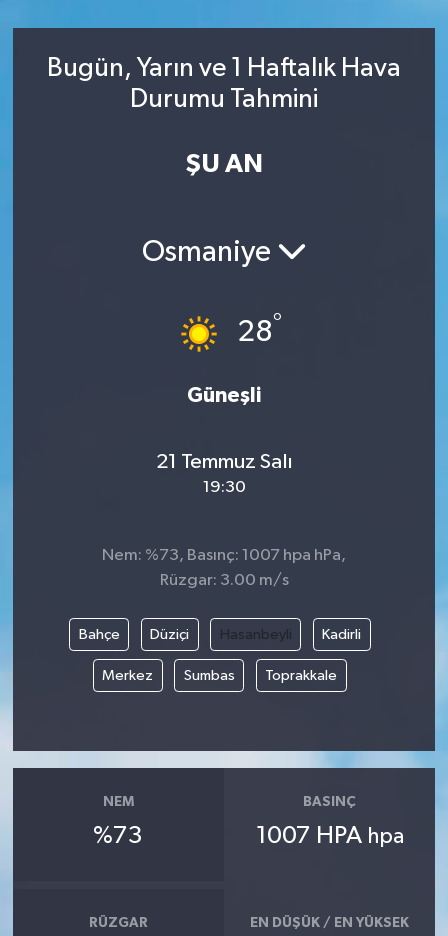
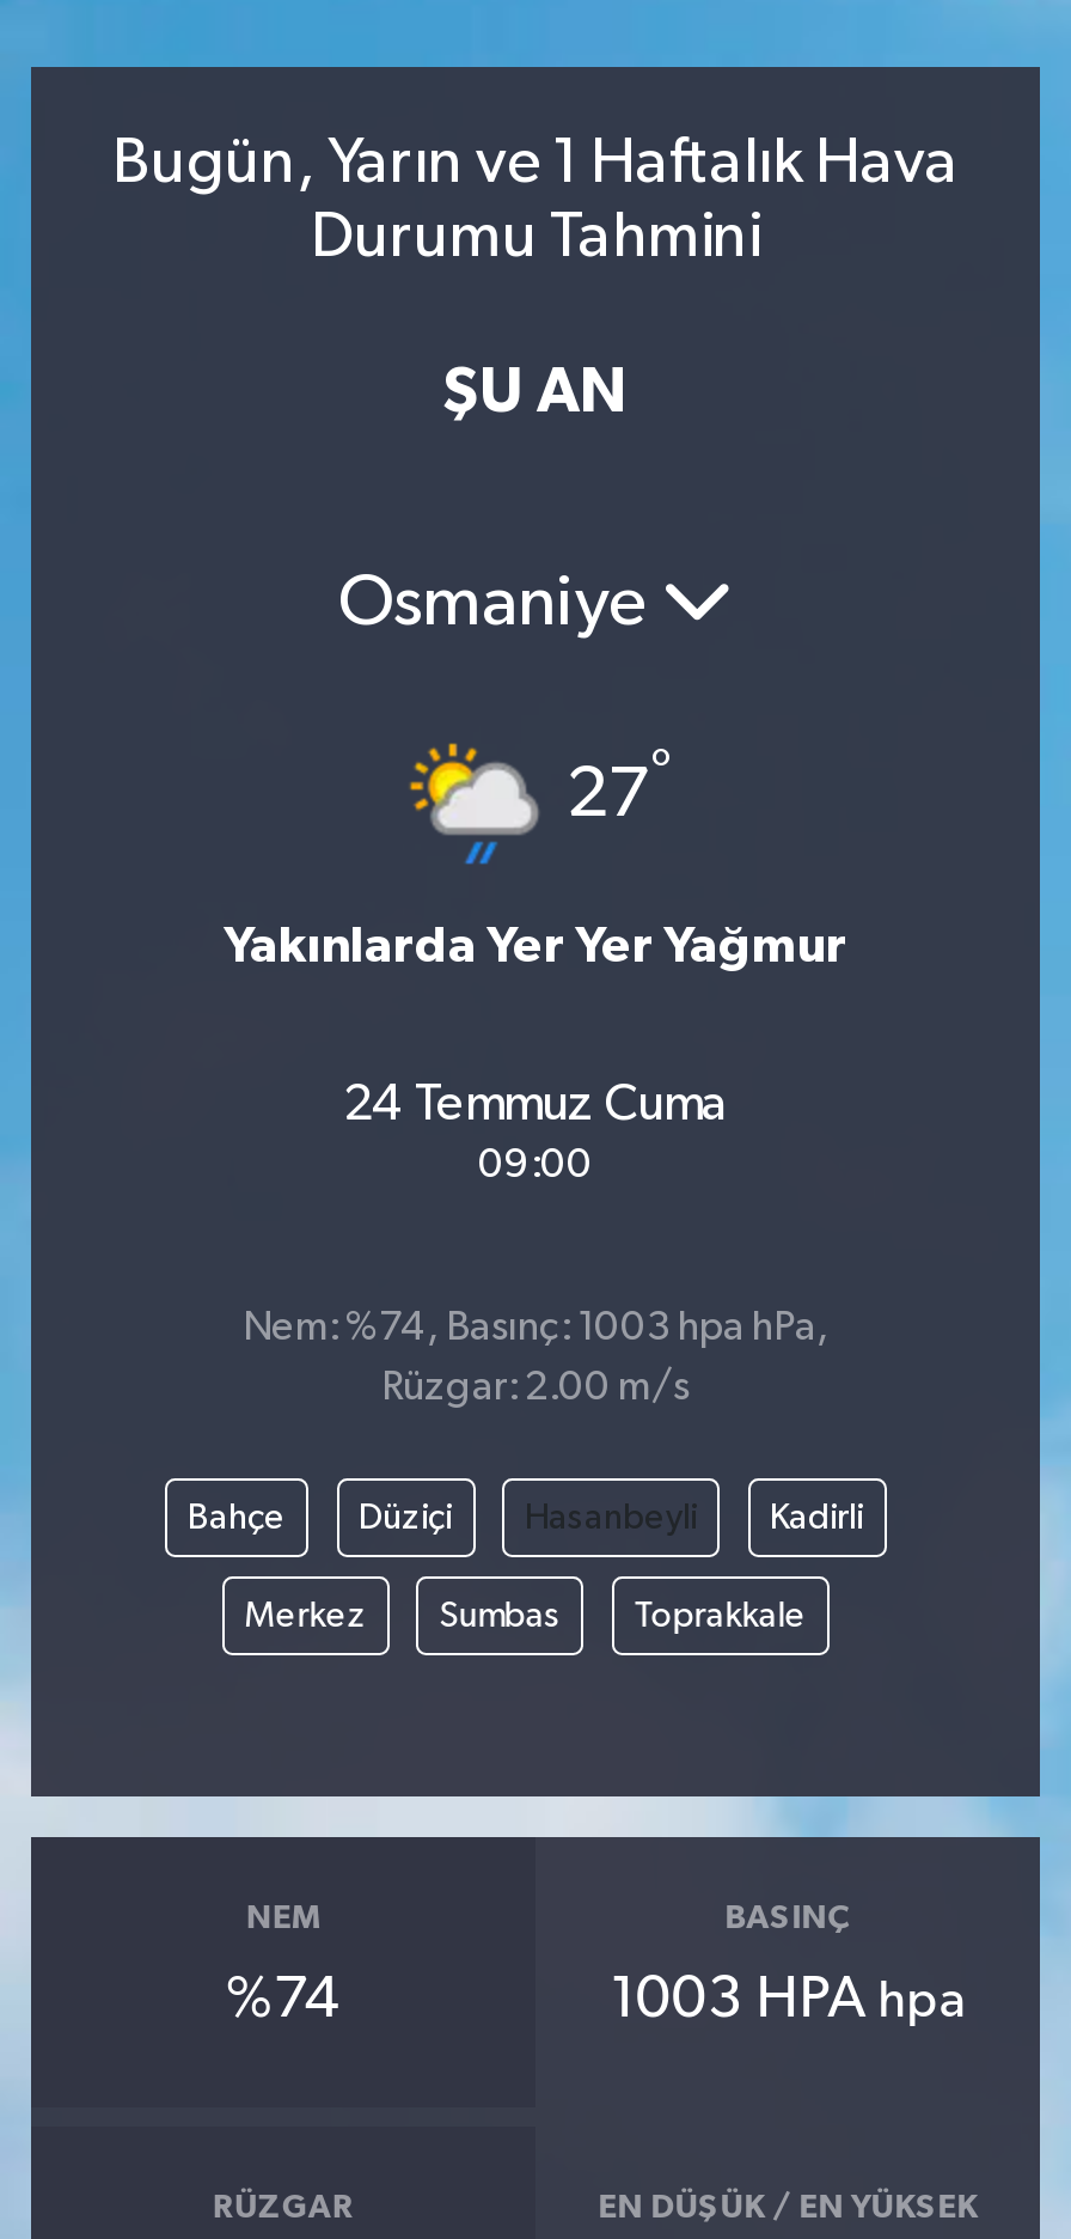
- [image]
- 28°
+ [image]
+ 27°

- Güneşli
+ Yakınlarda Yer Yer Yağmur

- 21 Temmuz Salı
- 19:30
+ 24 Temmuz Cuma
+ 09:00

- Nem: %73, Basınç: 1007 hpa hPa,
+ Nem: %74, Basınç: 1003 hpa hPa,

- Rüzgar: 3.00 m/s
+ Rüzgar: 2.00 m/s

- %73
+ %74

- 1007 HPA hpa
+ 1003 HPA hpa
